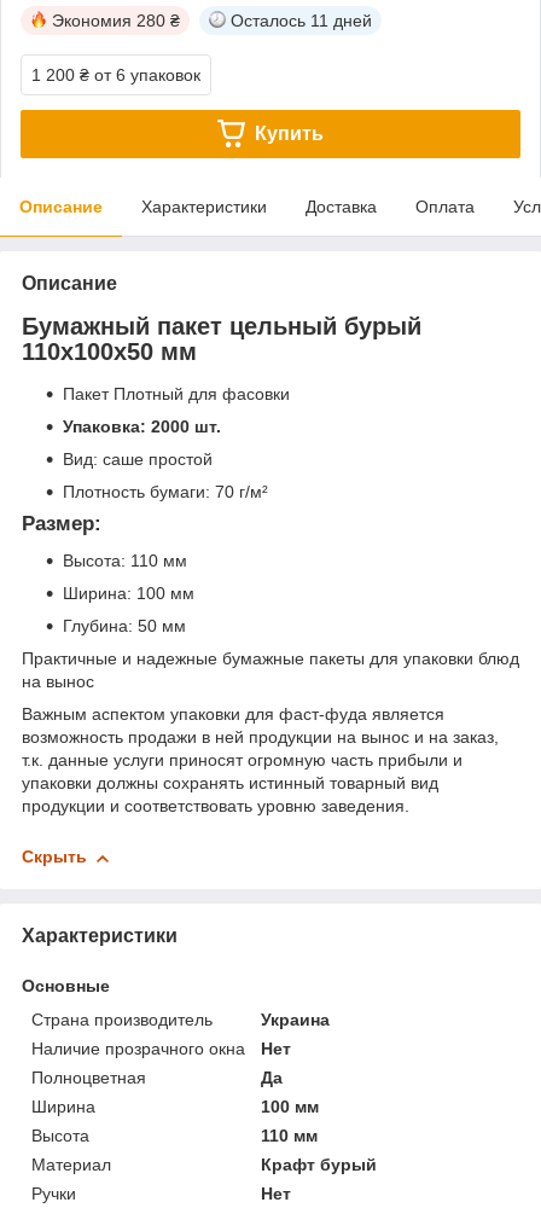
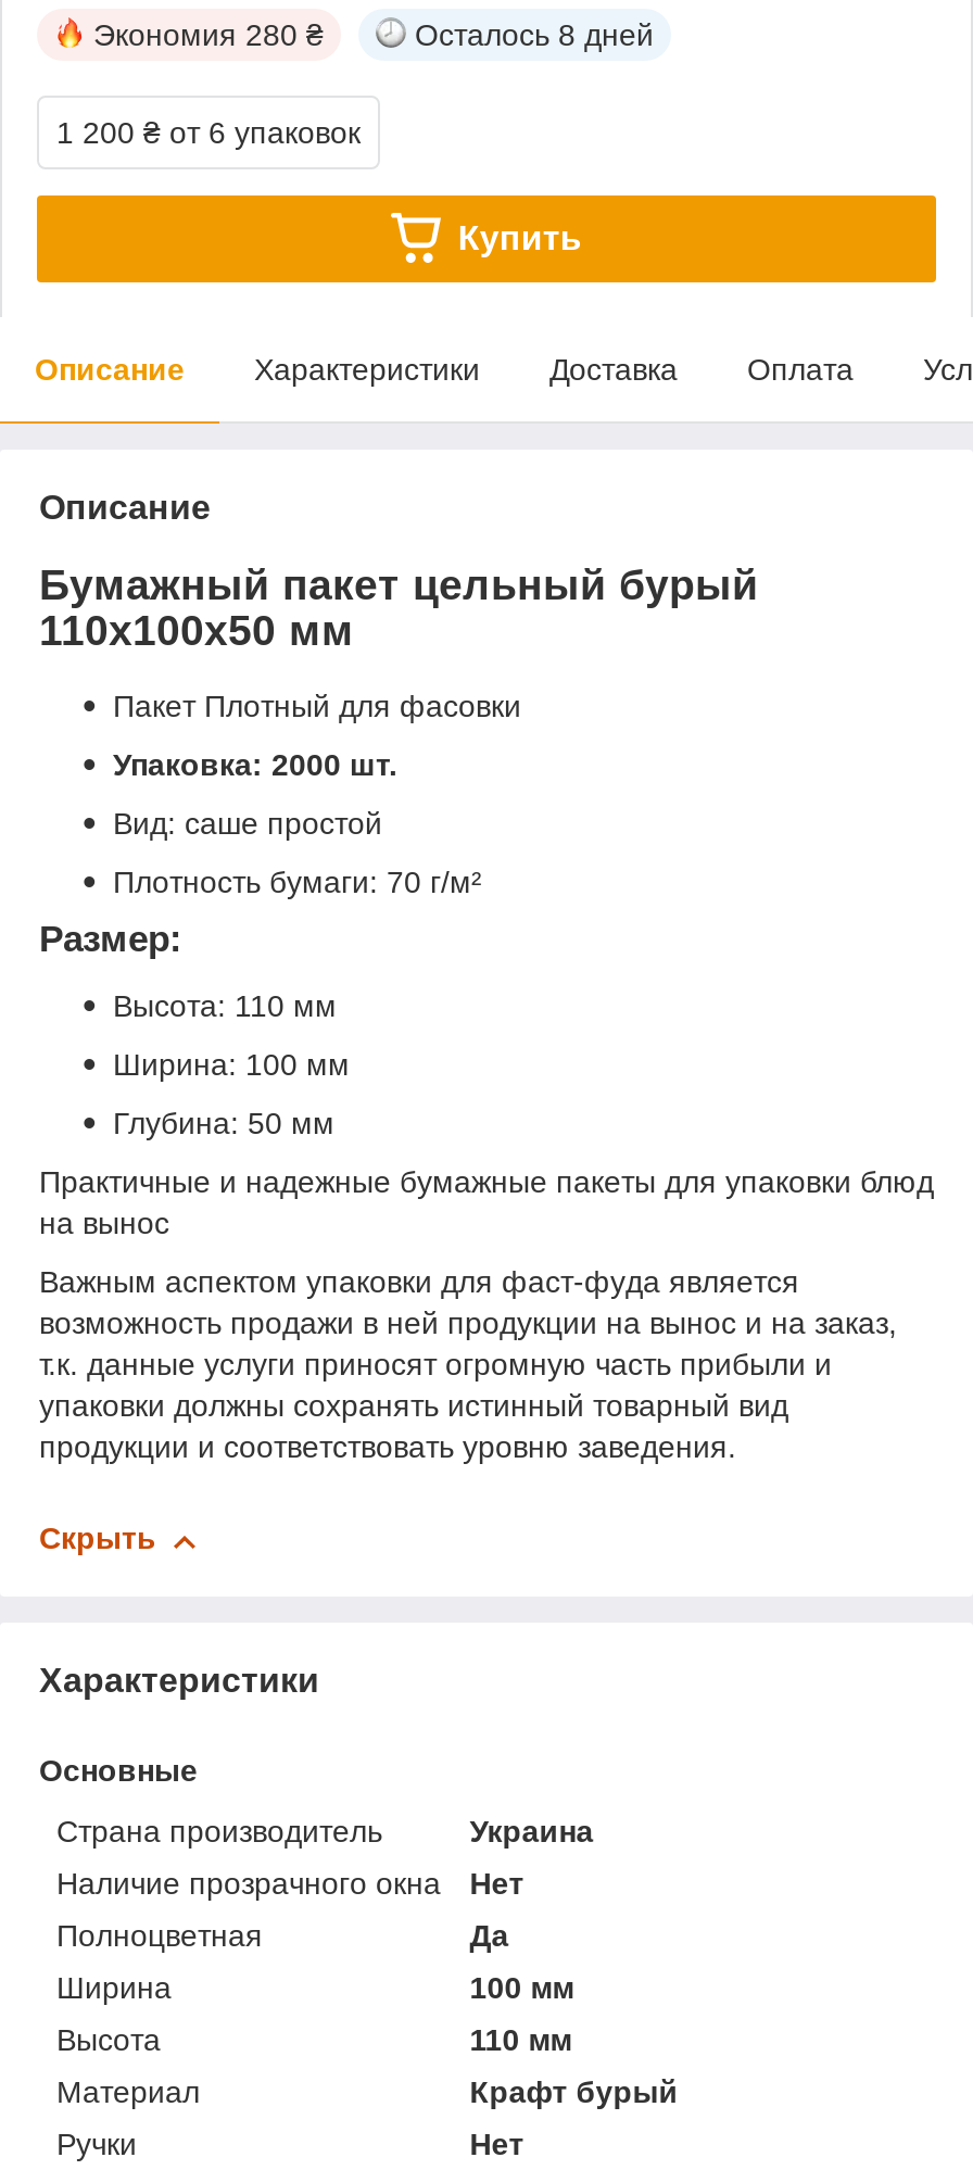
- Осталось 11 дней
+ Осталось 8 дней
